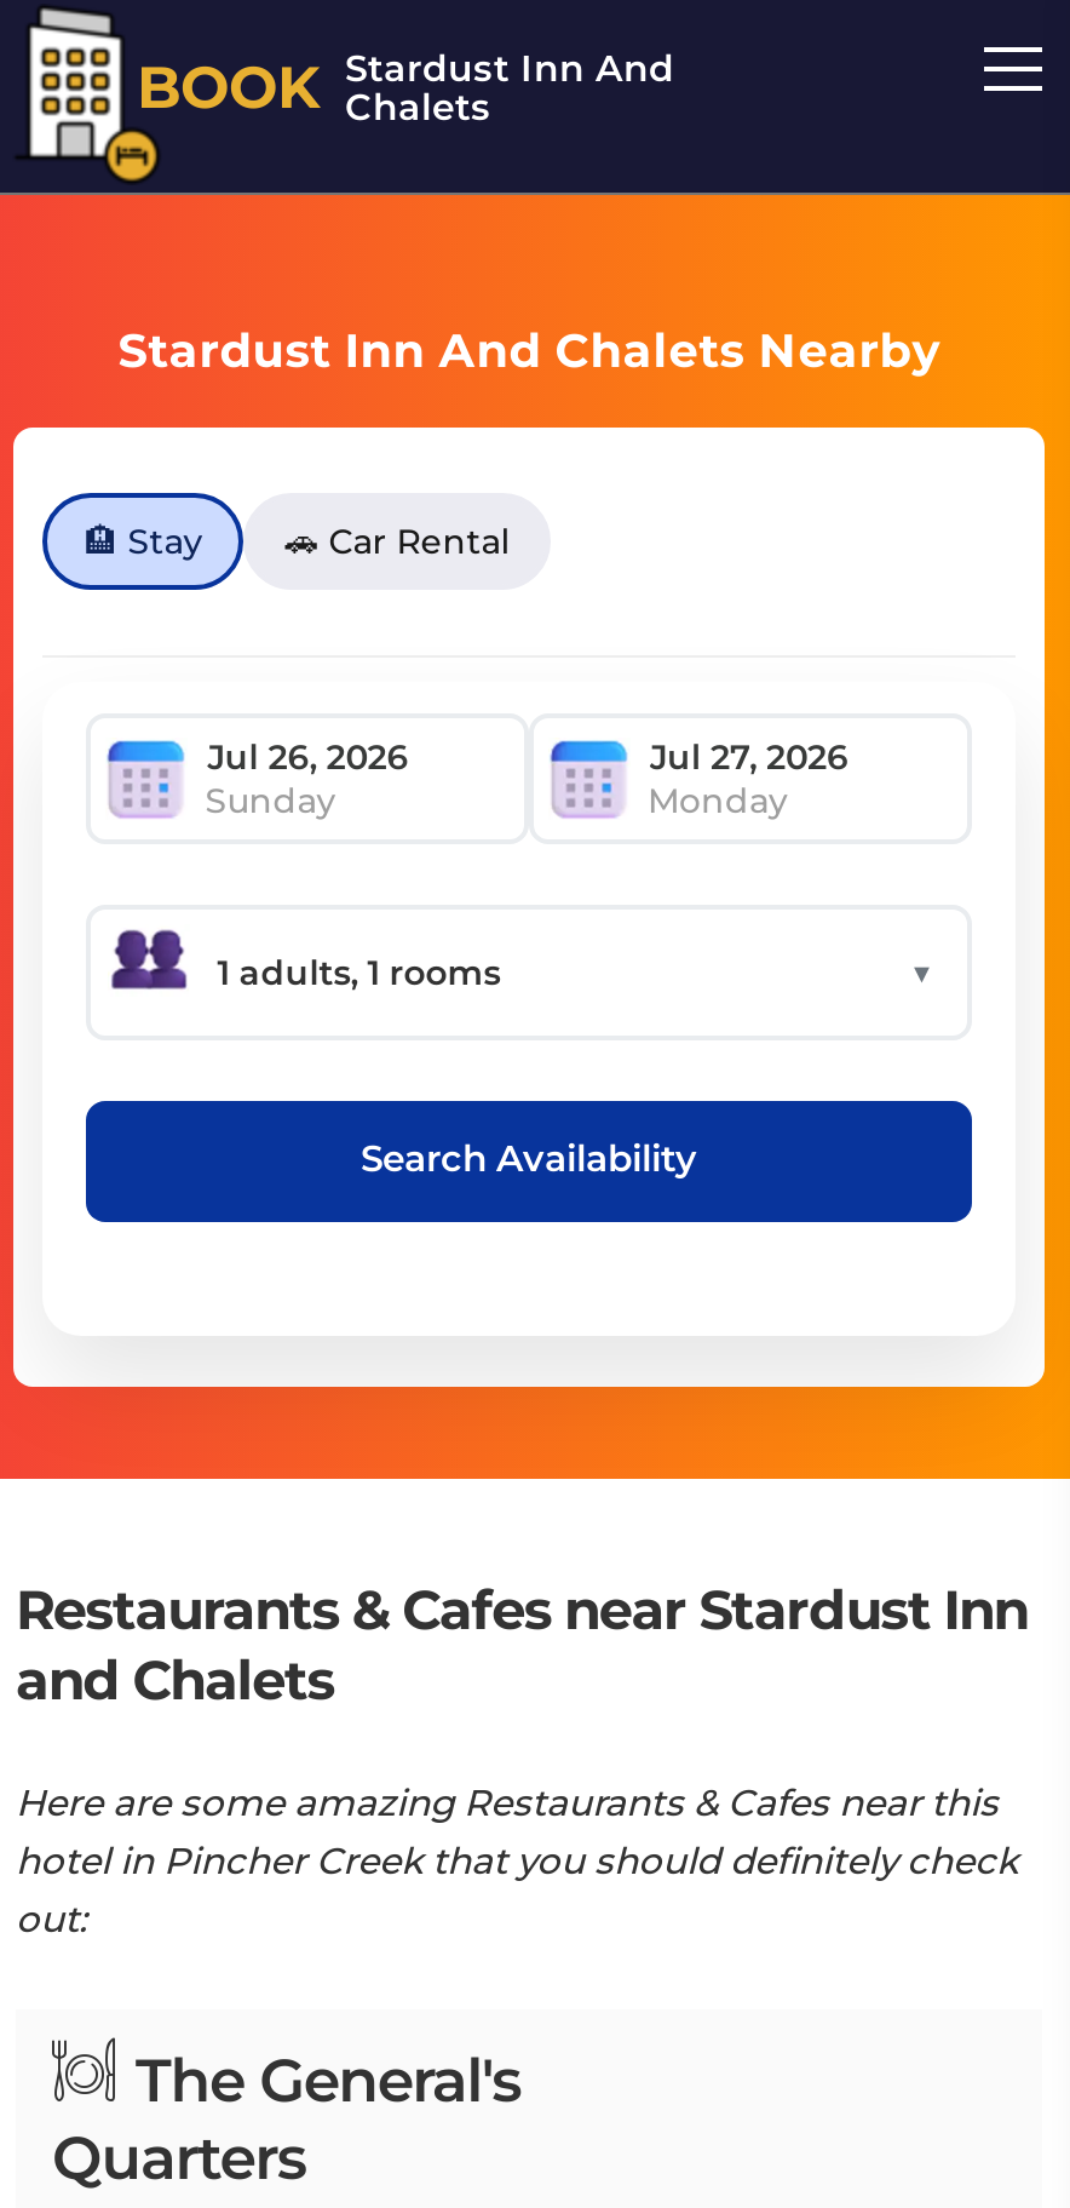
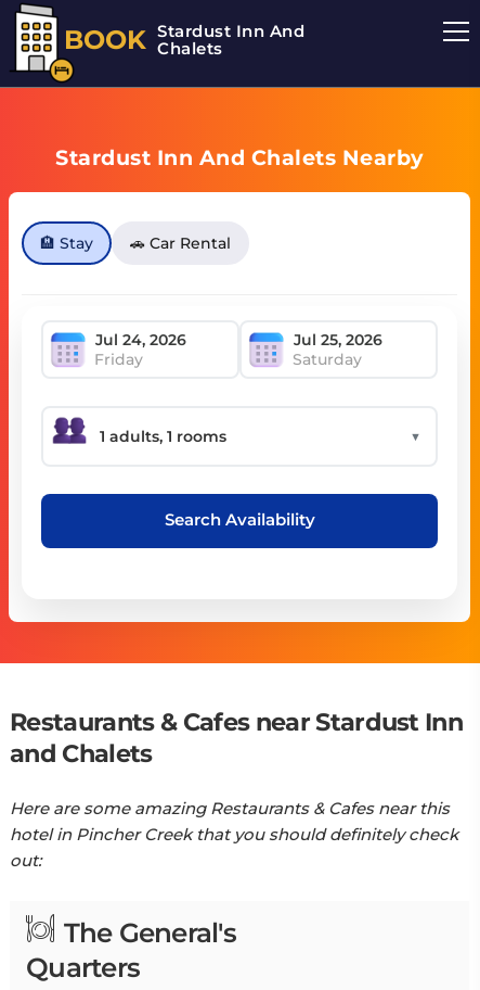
- Sunday
- Monday
+ Friday
+ Saturday
